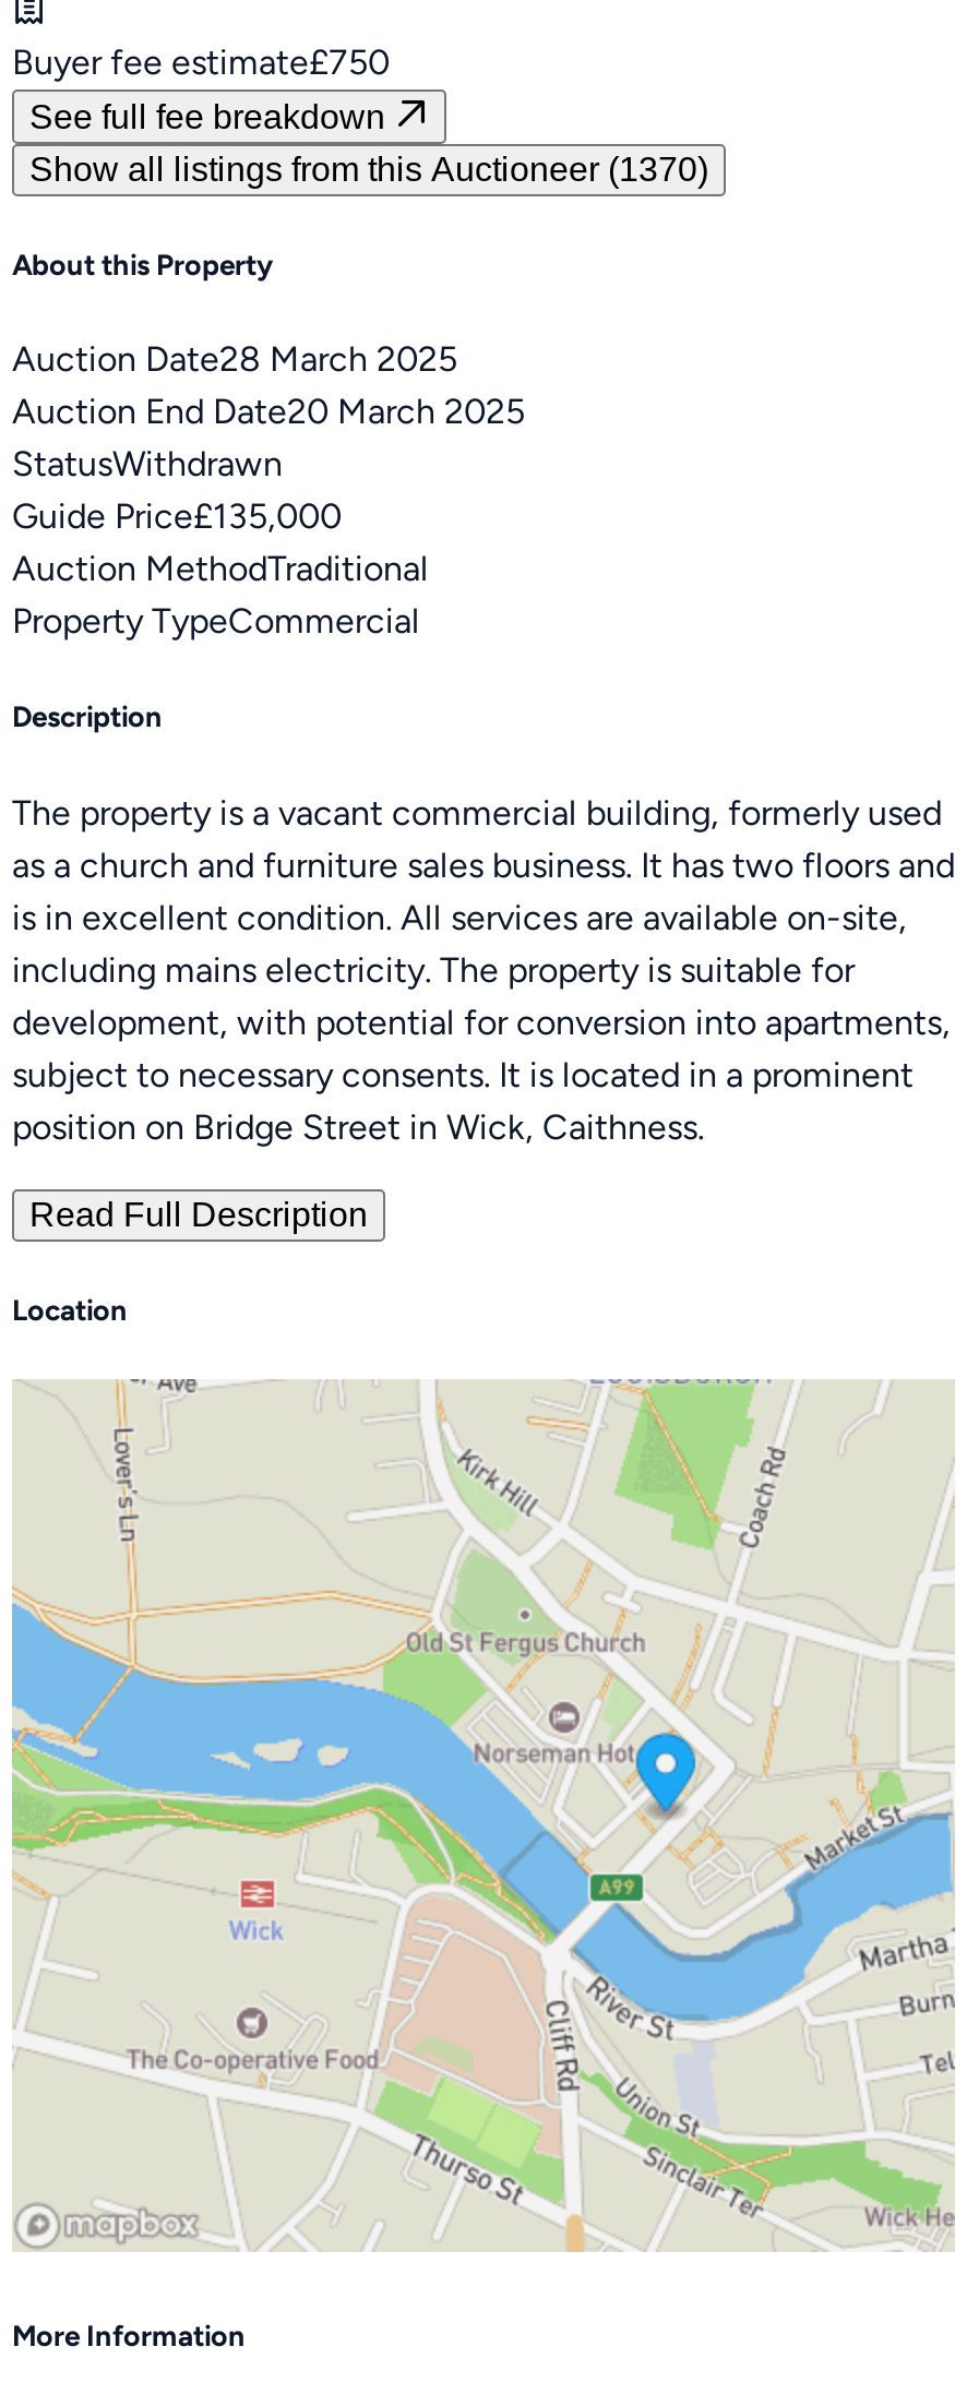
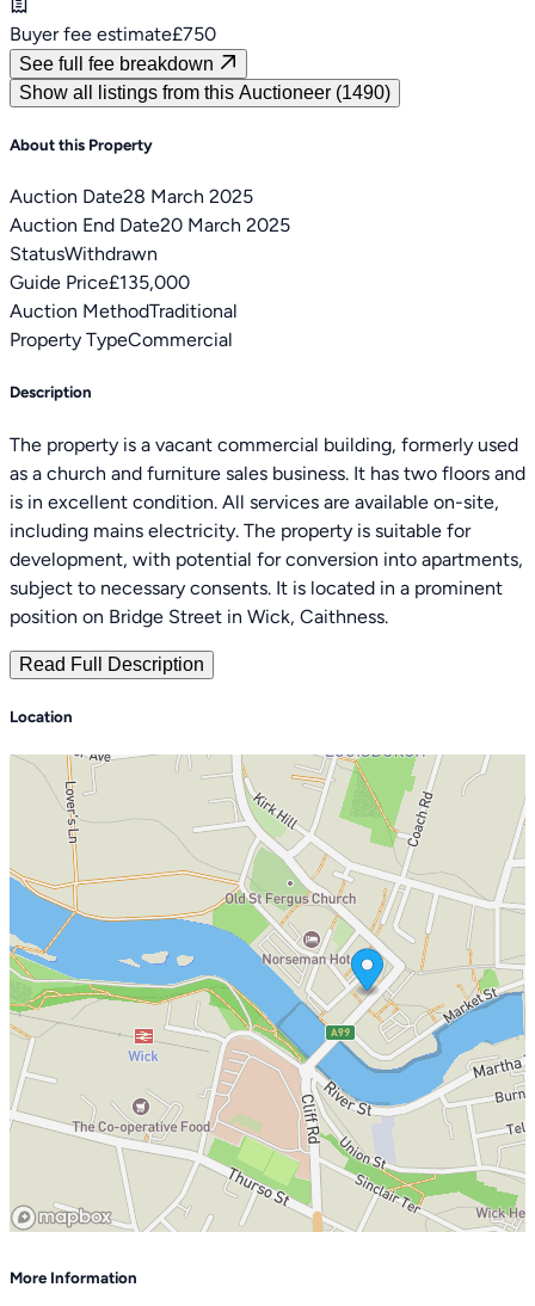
- Show all listings from this Auctioneer (1370)
+ Show all listings from this Auctioneer (1490)
